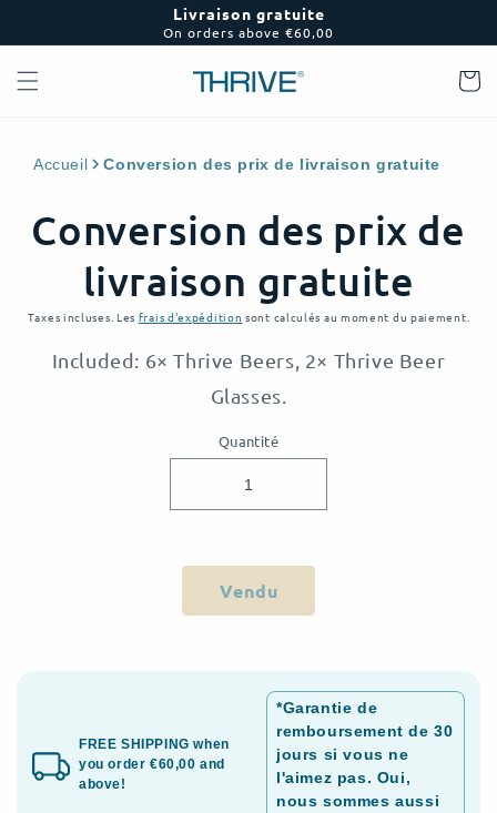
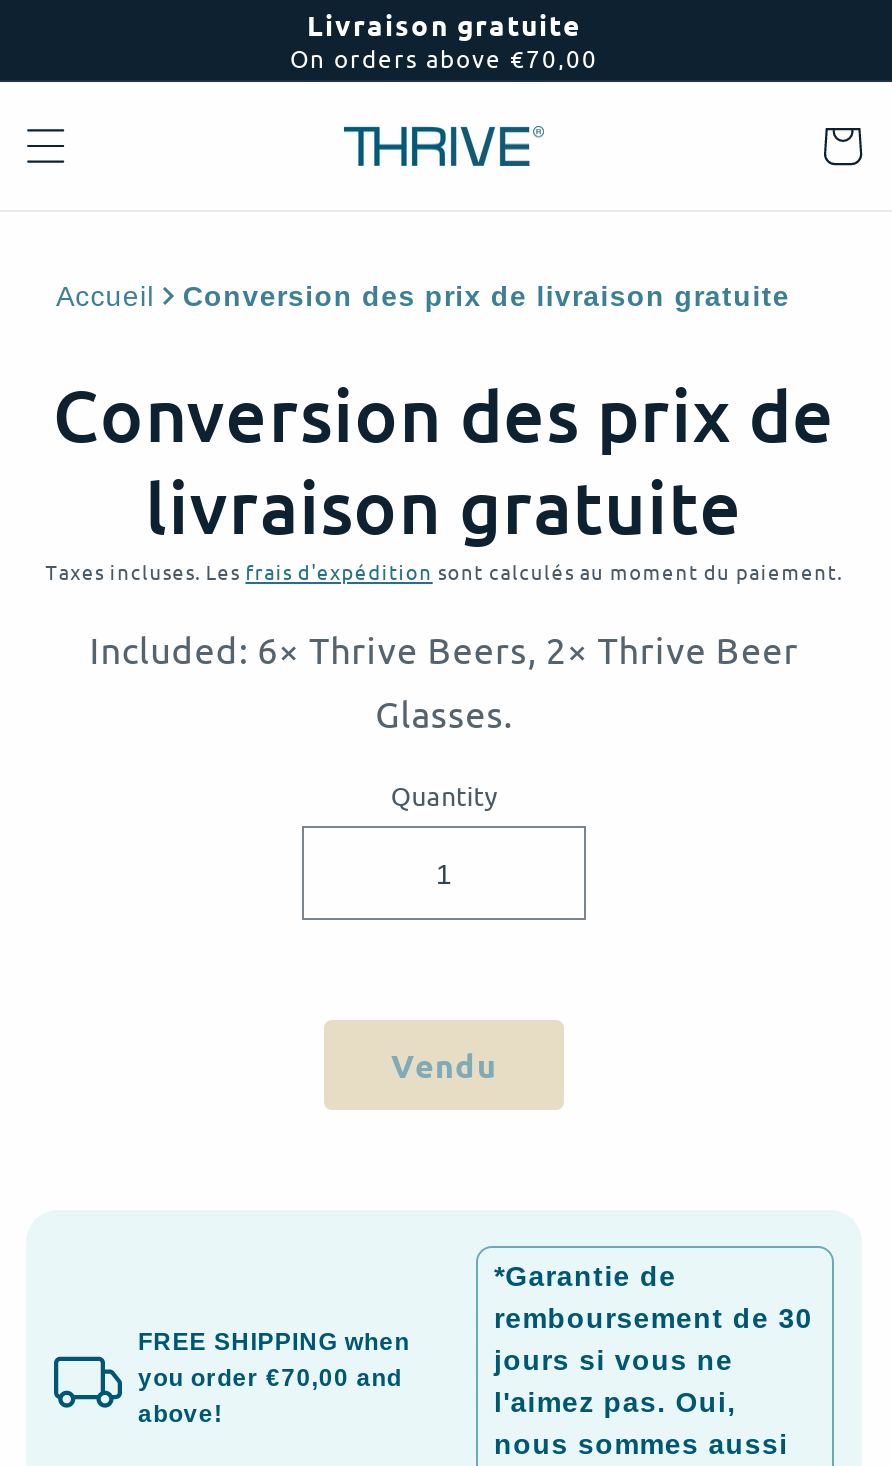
- On orders above €60,00
+ On orders above €70,00

- Quantité
+ Quantity

- you order €60,00 and
+ you order €70,00 and
